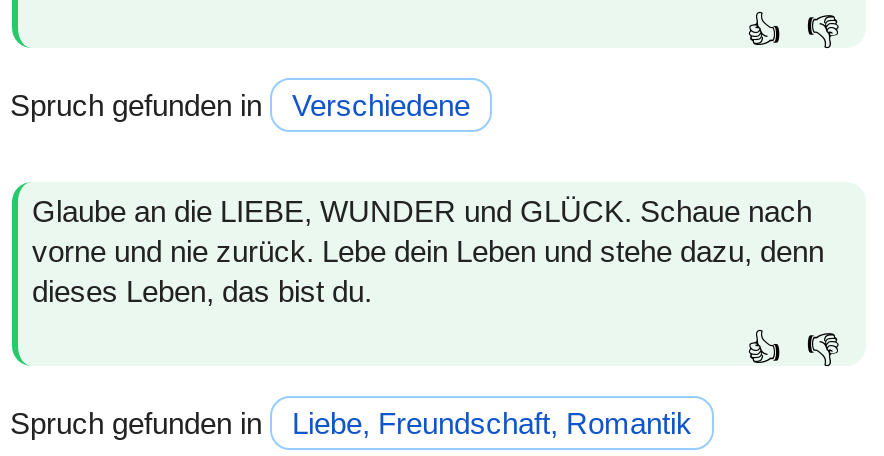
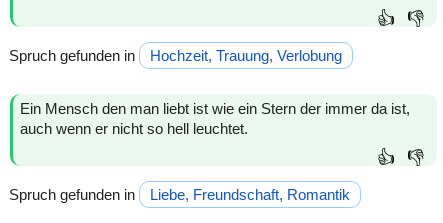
- Verschiedene
+ Hochzeit, Trauung, Verlobung

- Glaube an die LIEBE, WUNDER und GLÜCK. Schaue nach
- vorne und nie zurück. Lebe dein Leben und stehe dazu, denn
- dieses Leben, das bist du.
+ Ein Mensch den man liebt ist wie ein Stern der immer da ist,
+ auch wenn er nicht so hell leuchtet.
